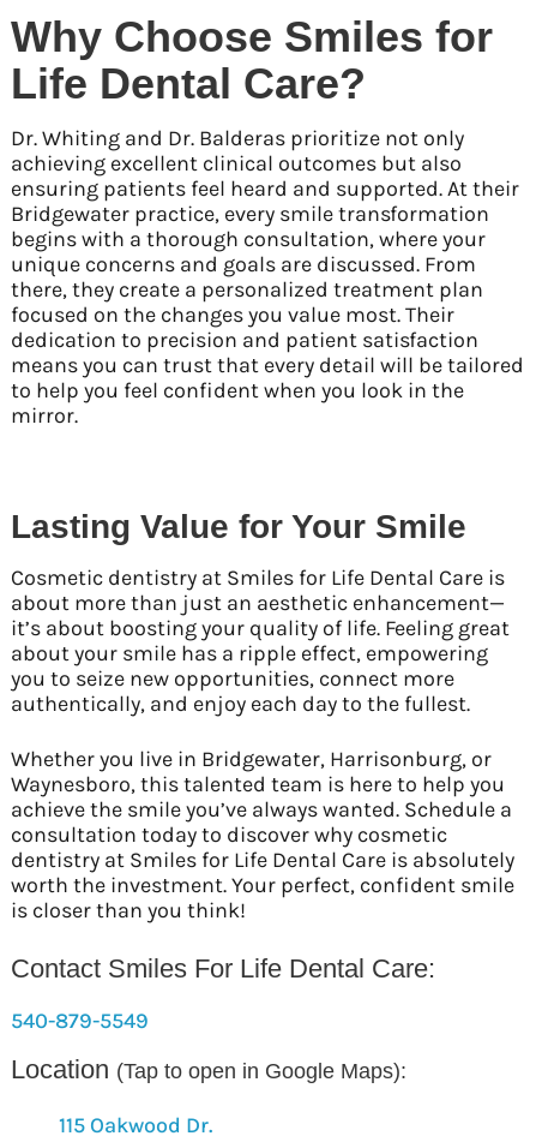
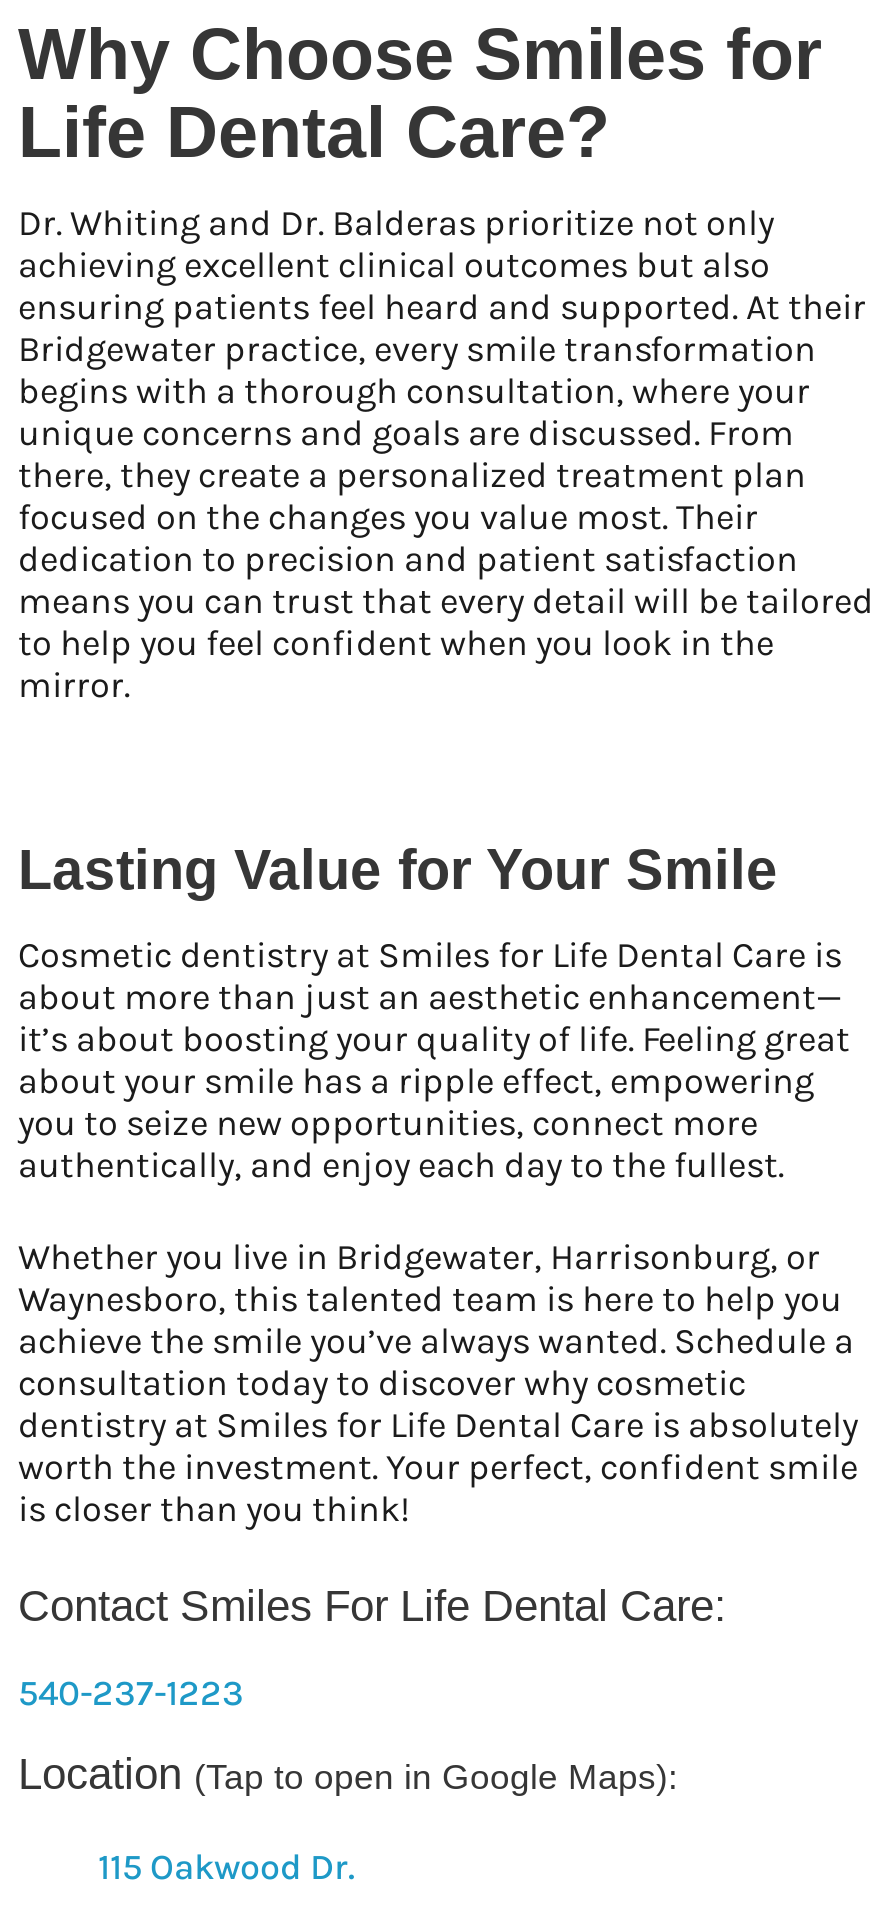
- 540-879-5549
+ 540-237-1223
